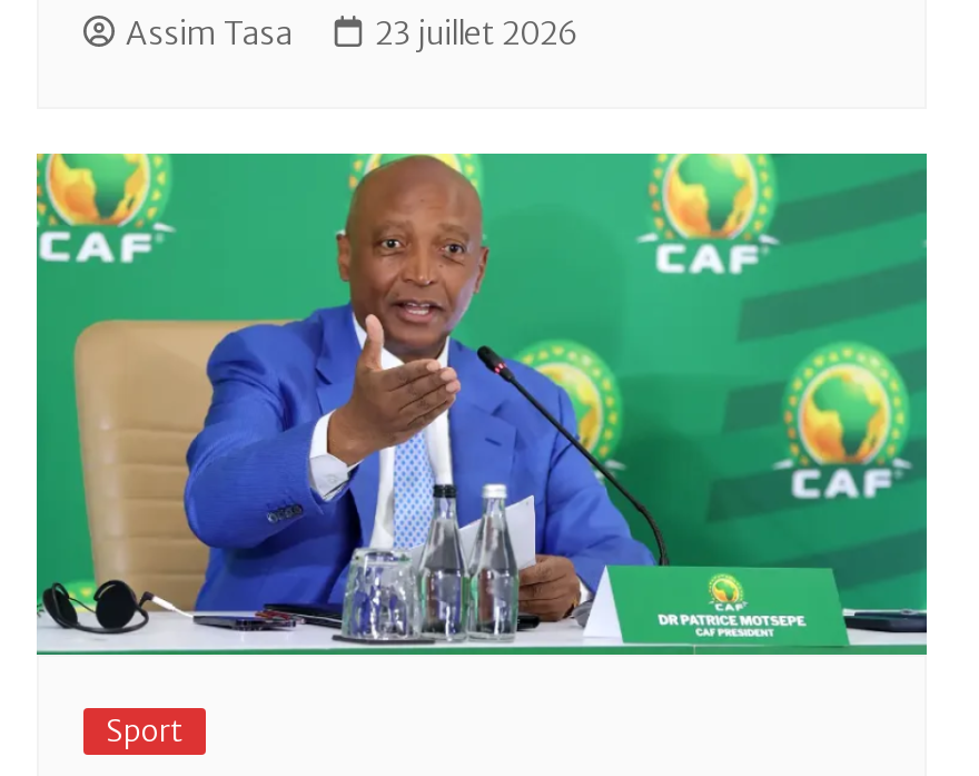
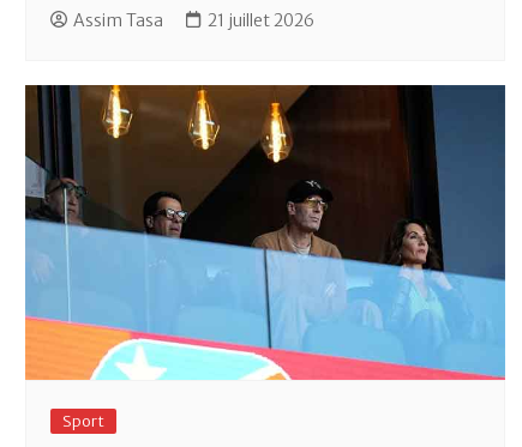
- 23 juillet 2026
+ 21 juillet 2026

- [image]
+ [image]
